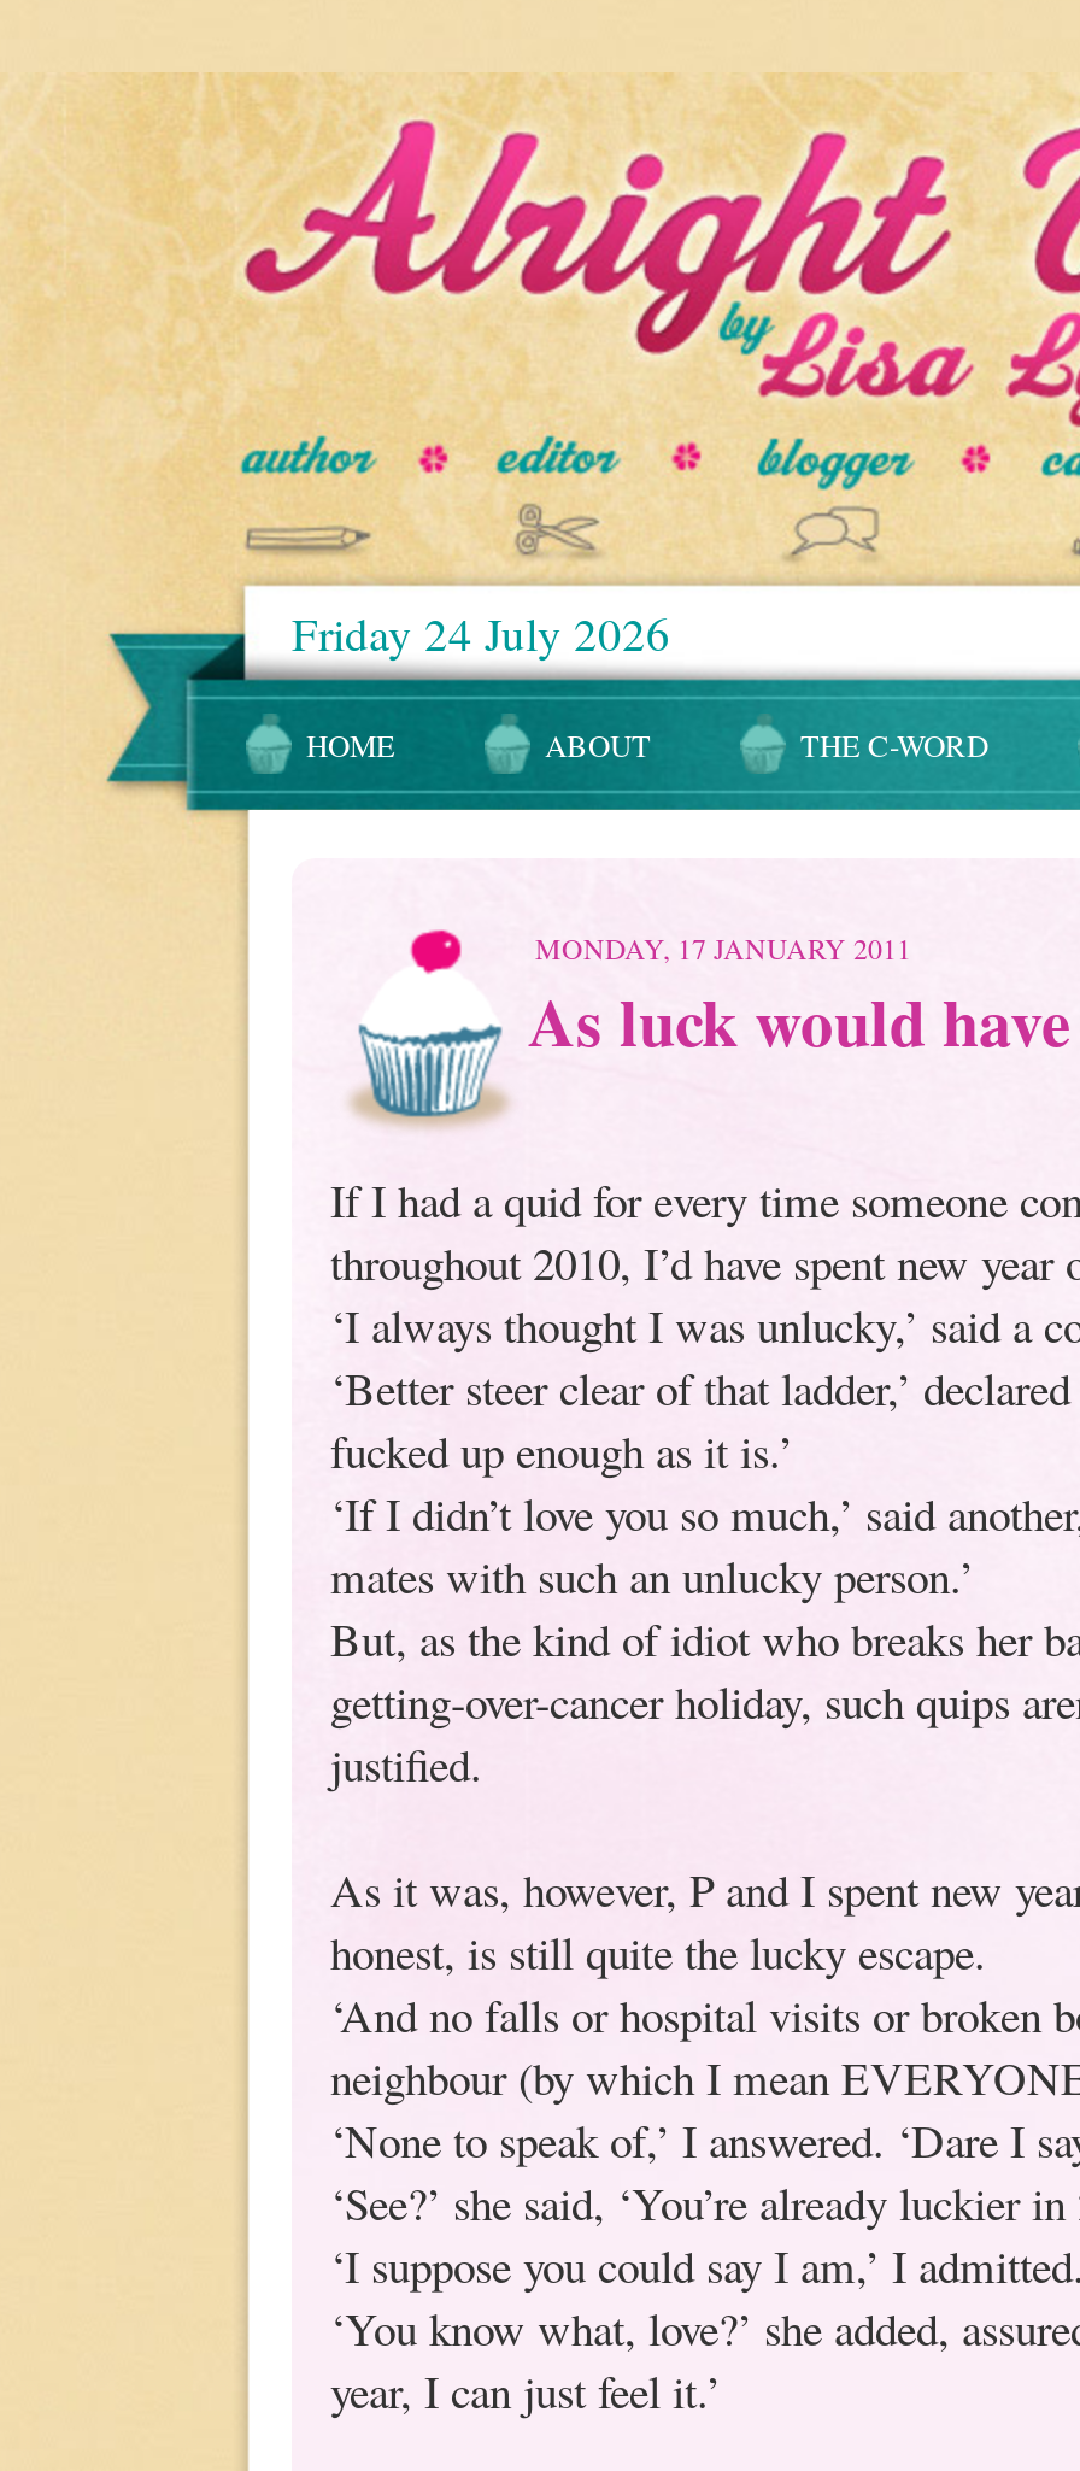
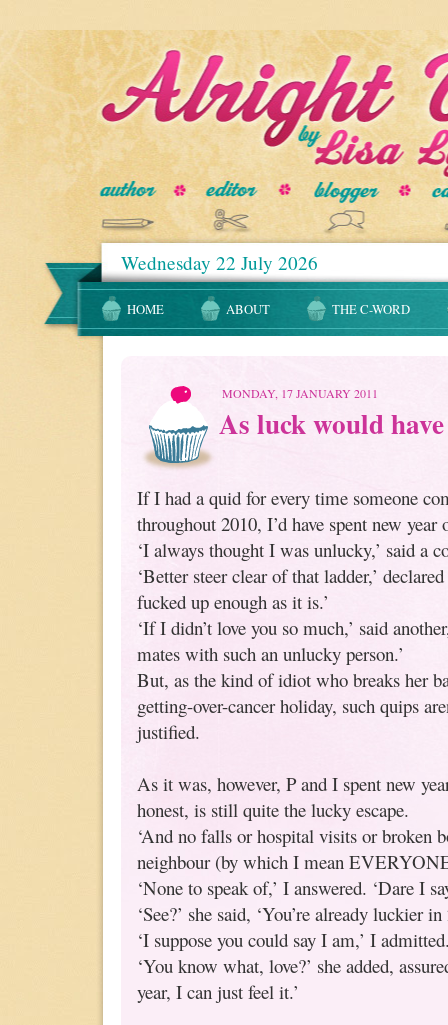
- Friday 24 July 2026
+ Wednesday 22 July 2026
